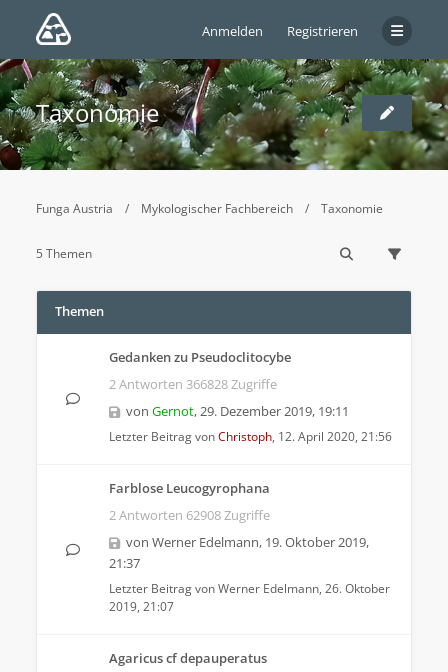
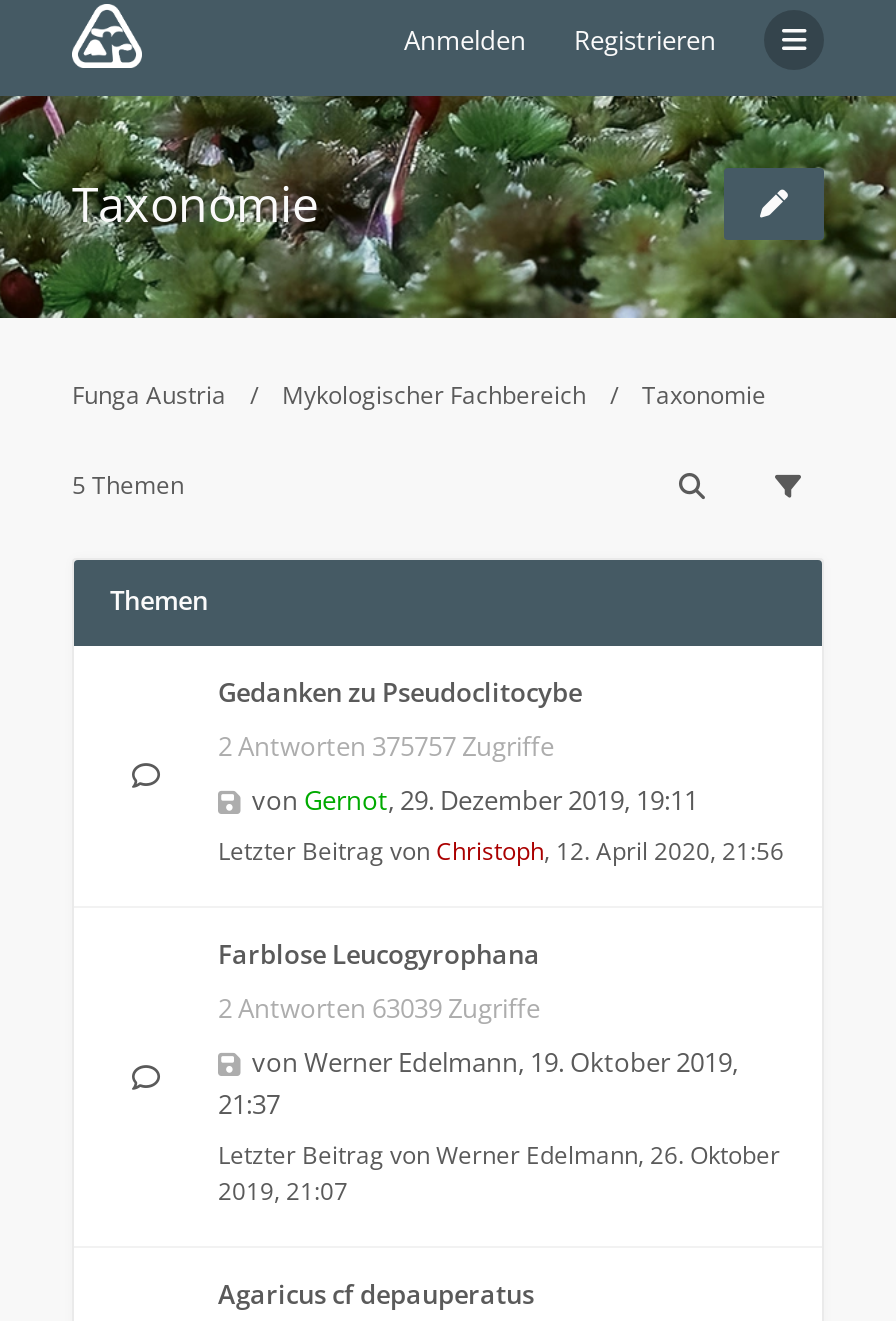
- 2 Antworten 366828 Zugriffe
+ 2 Antworten 375757 Zugriffe

- 2 Antworten 62908 Zugriffe
+ 2 Antworten 63039 Zugriffe
